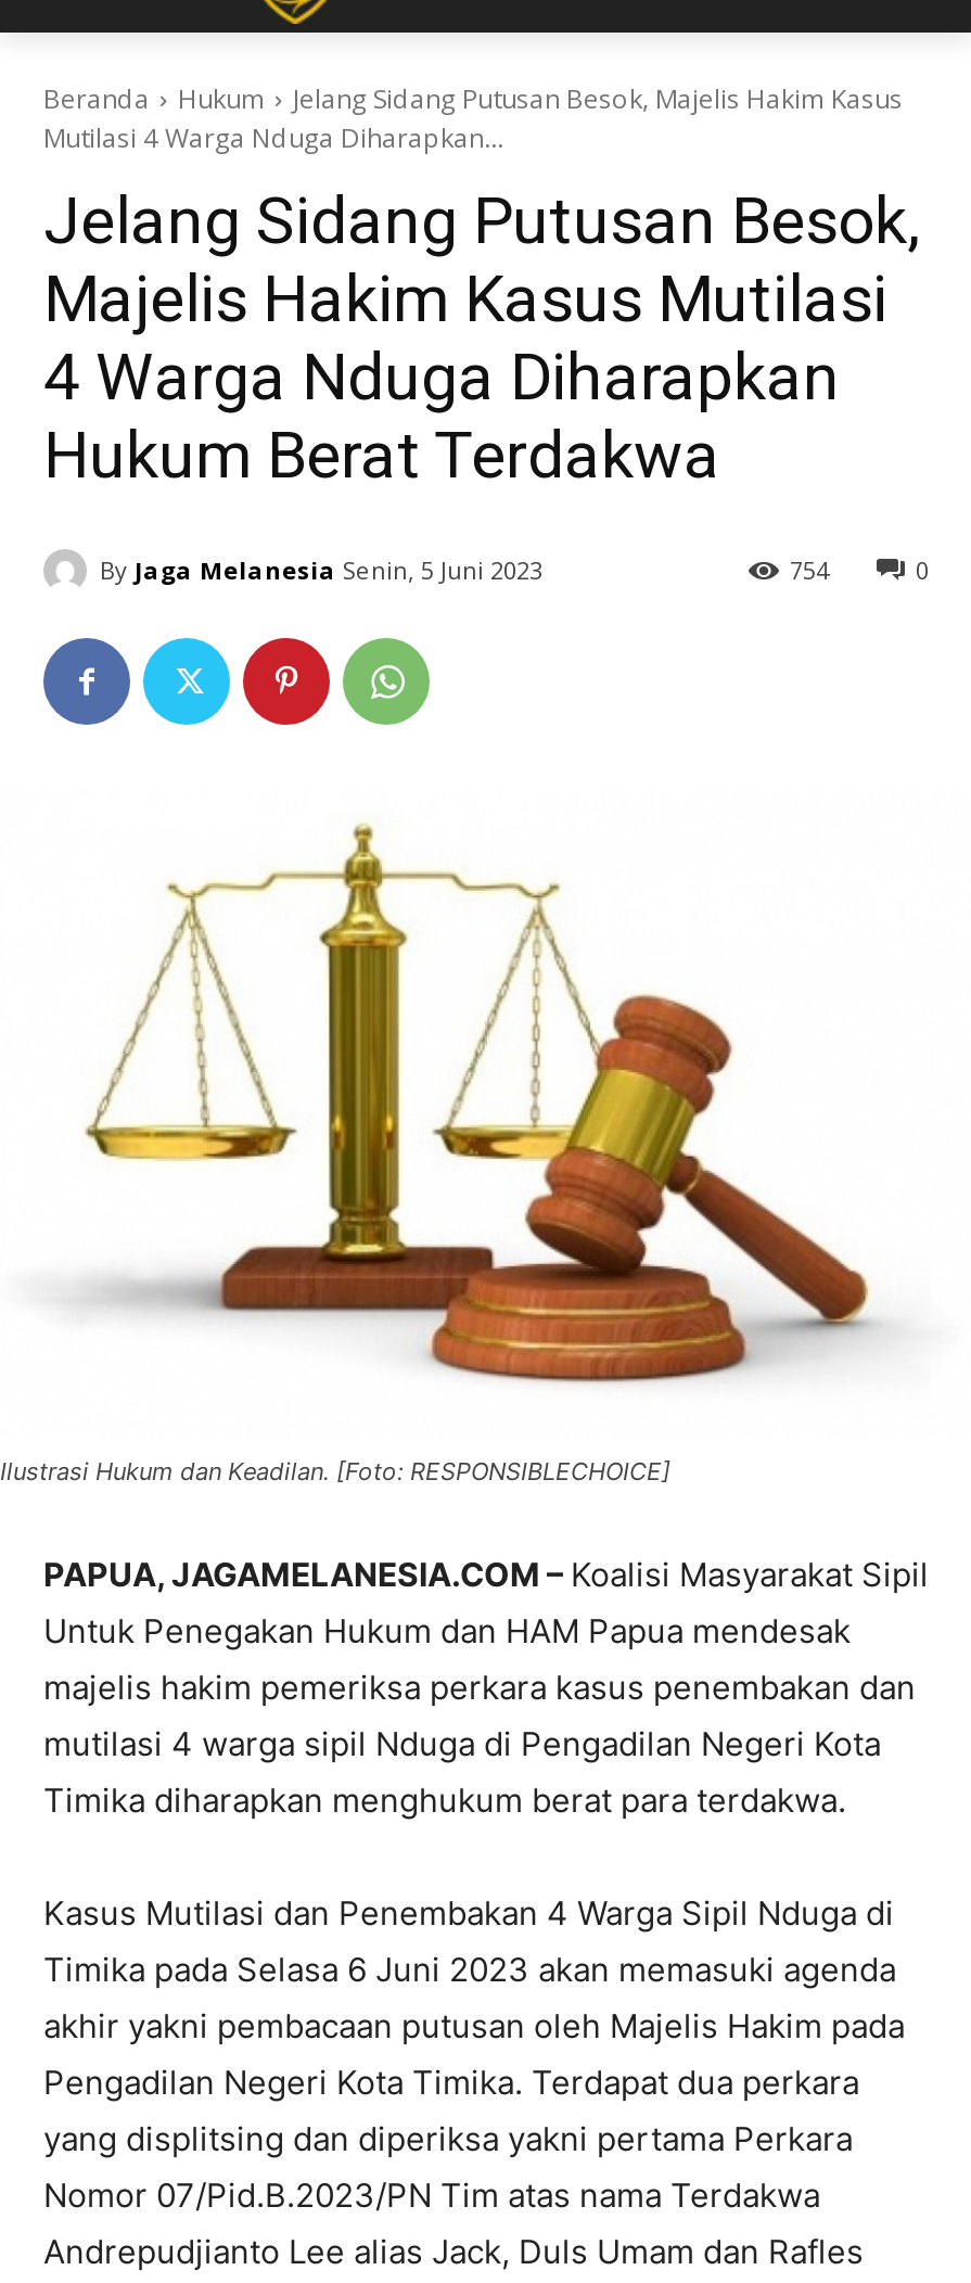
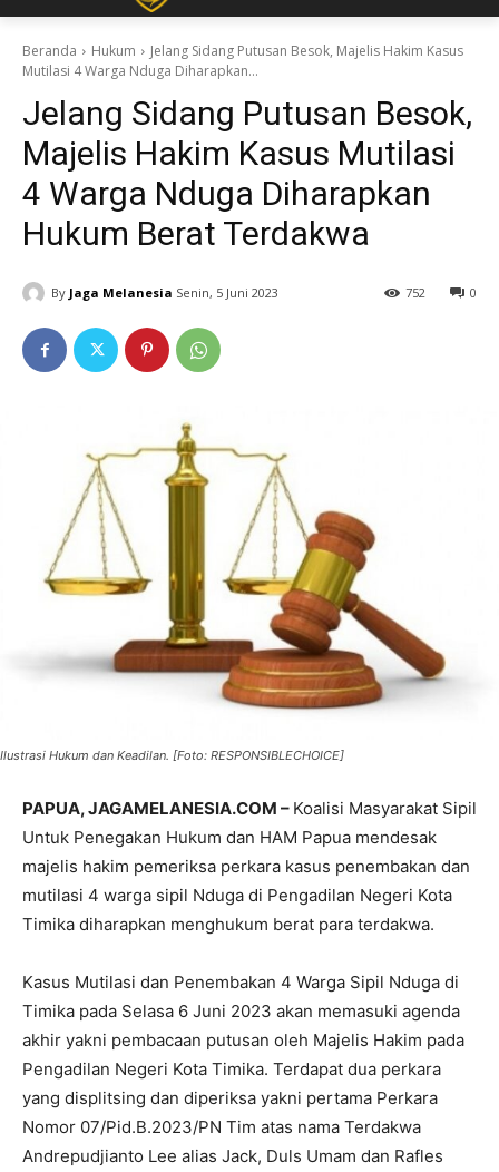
- 754
+ 752
